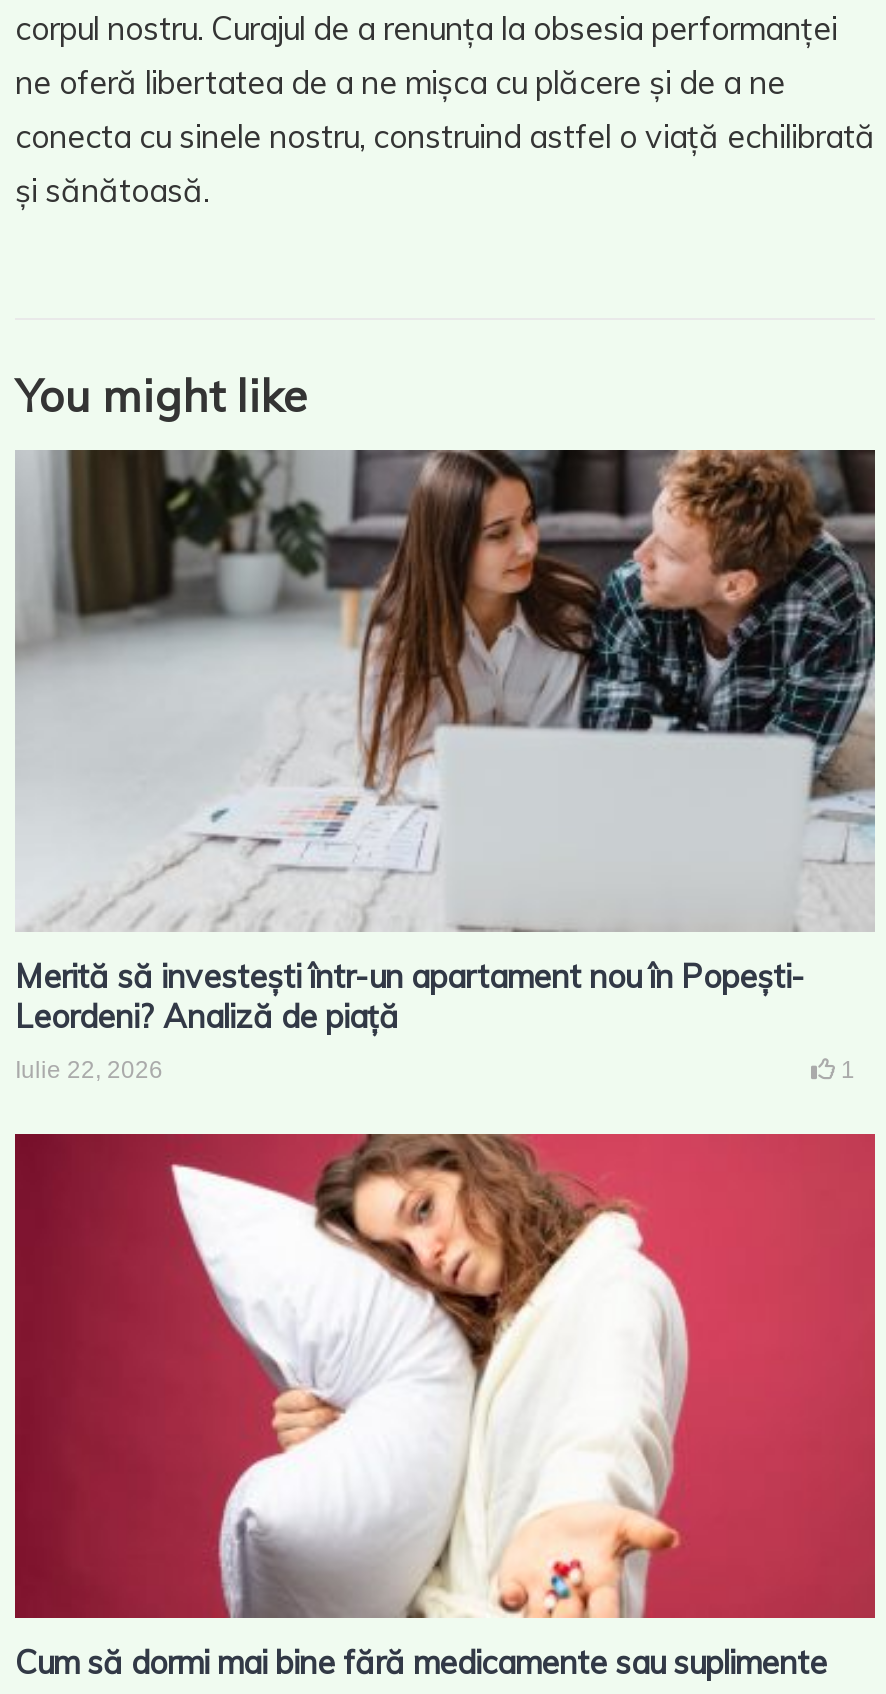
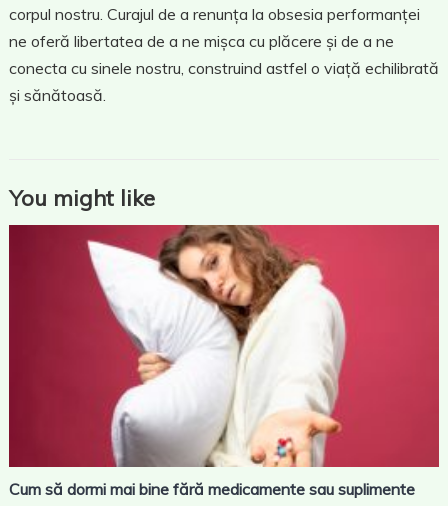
- [image]
- Merită să investești într-un apartament nou în Popești-
- Leordeni? Analiză de piață
- Iulie 22, 2026
- 1
